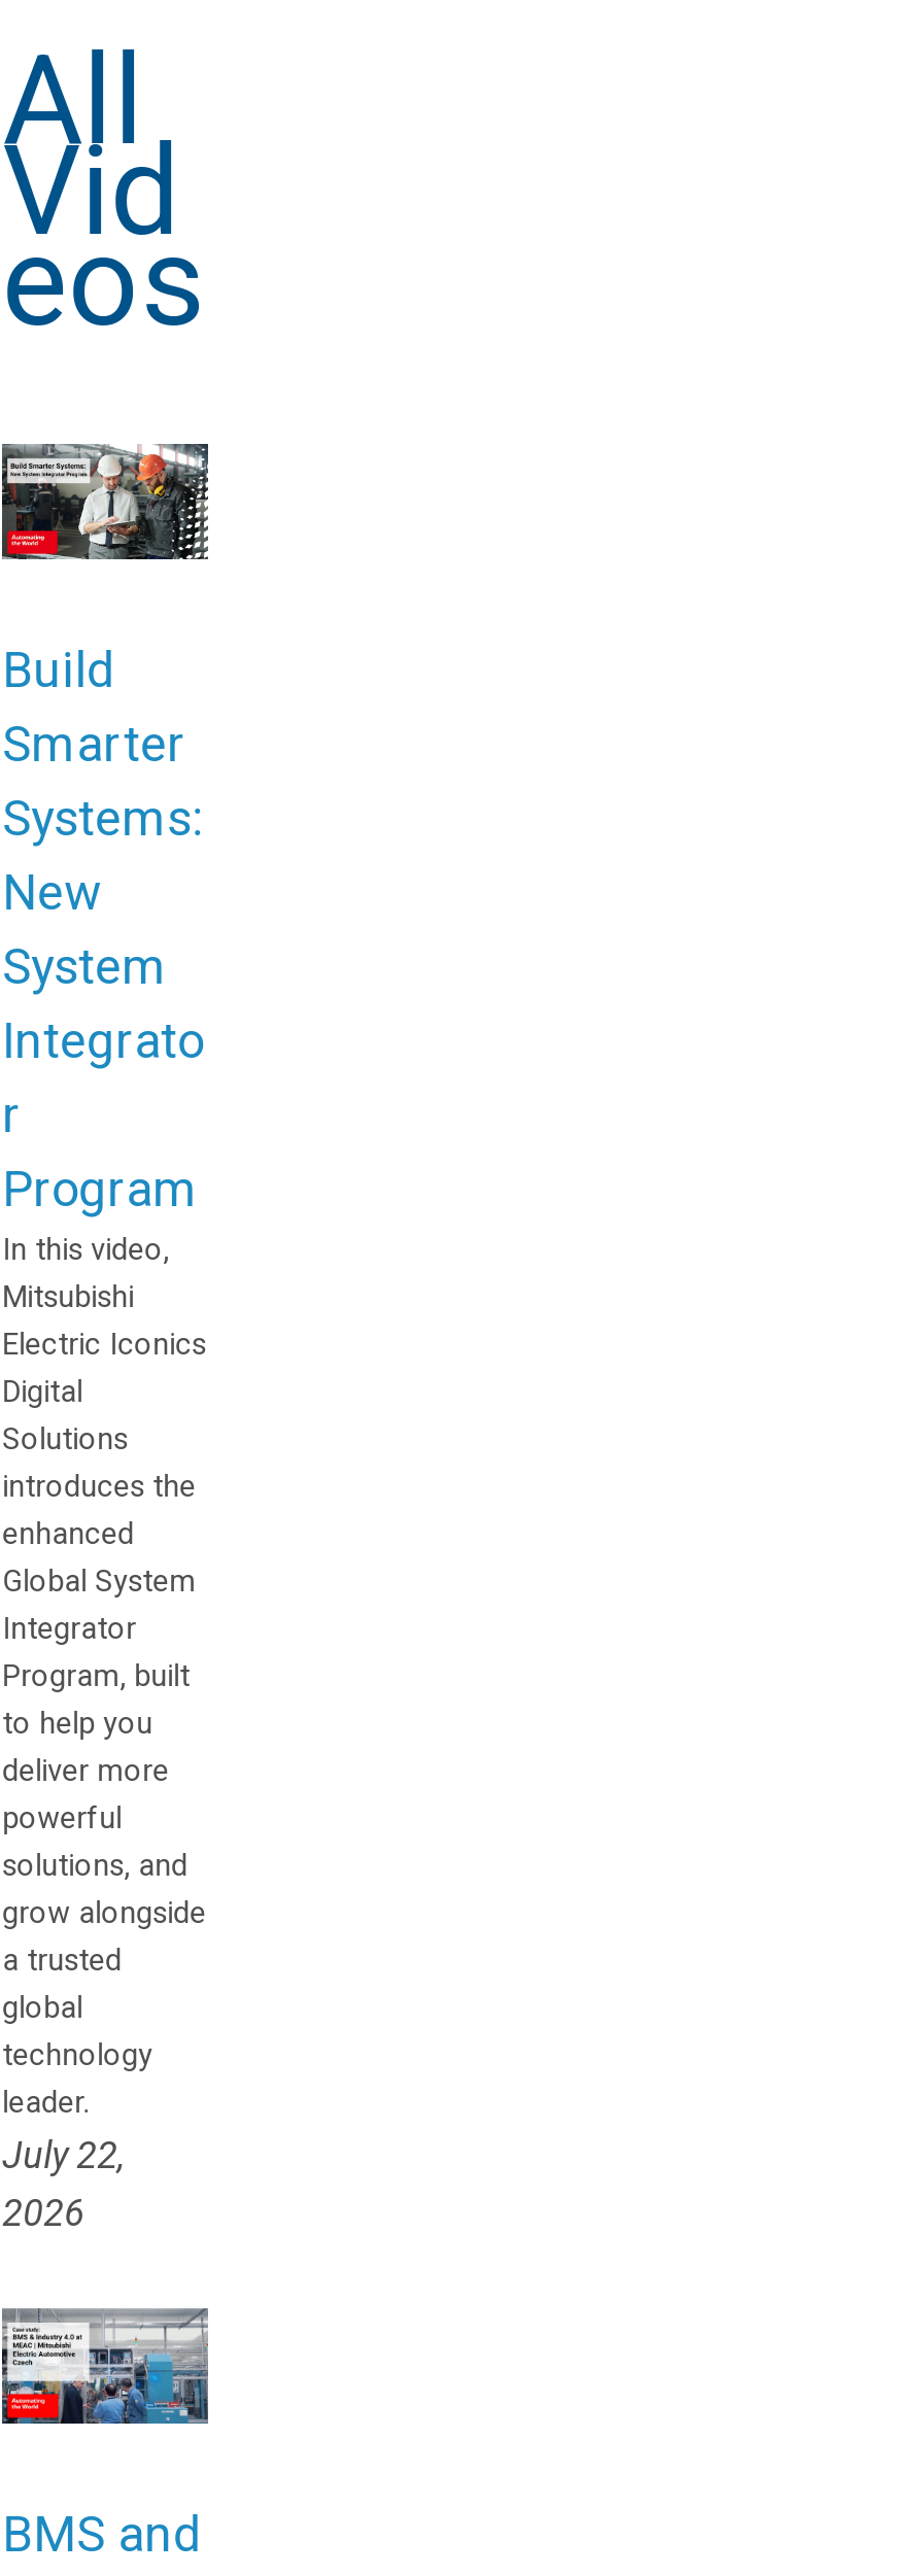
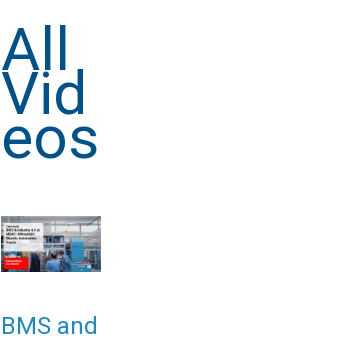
- [image]
- Build
- Smarter
- Systems:
- New
- System
- Integrato
- r
- Program
- In this video,
- Mitsubishi
- Electric Iconics
- Digital
- Solutions
- introduces the
- enhanced
- Global System
- Integrator
- Program, built
- to help you
- deliver more
- powerful
- solutions, and
- grow alongside
- a trusted
- global
- technology
- leader.
- July 22,
- 2026
